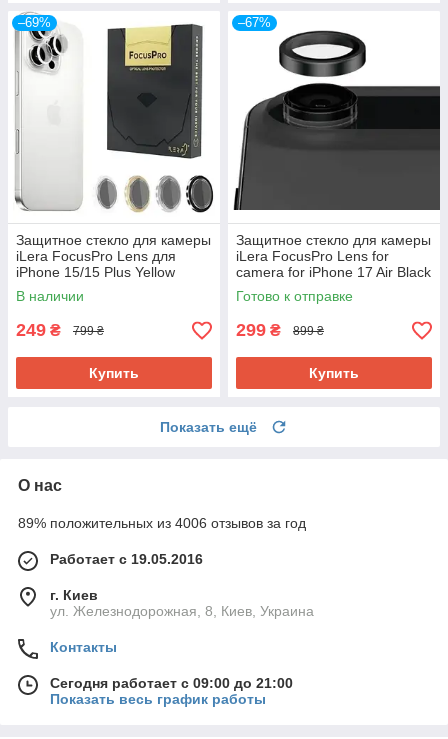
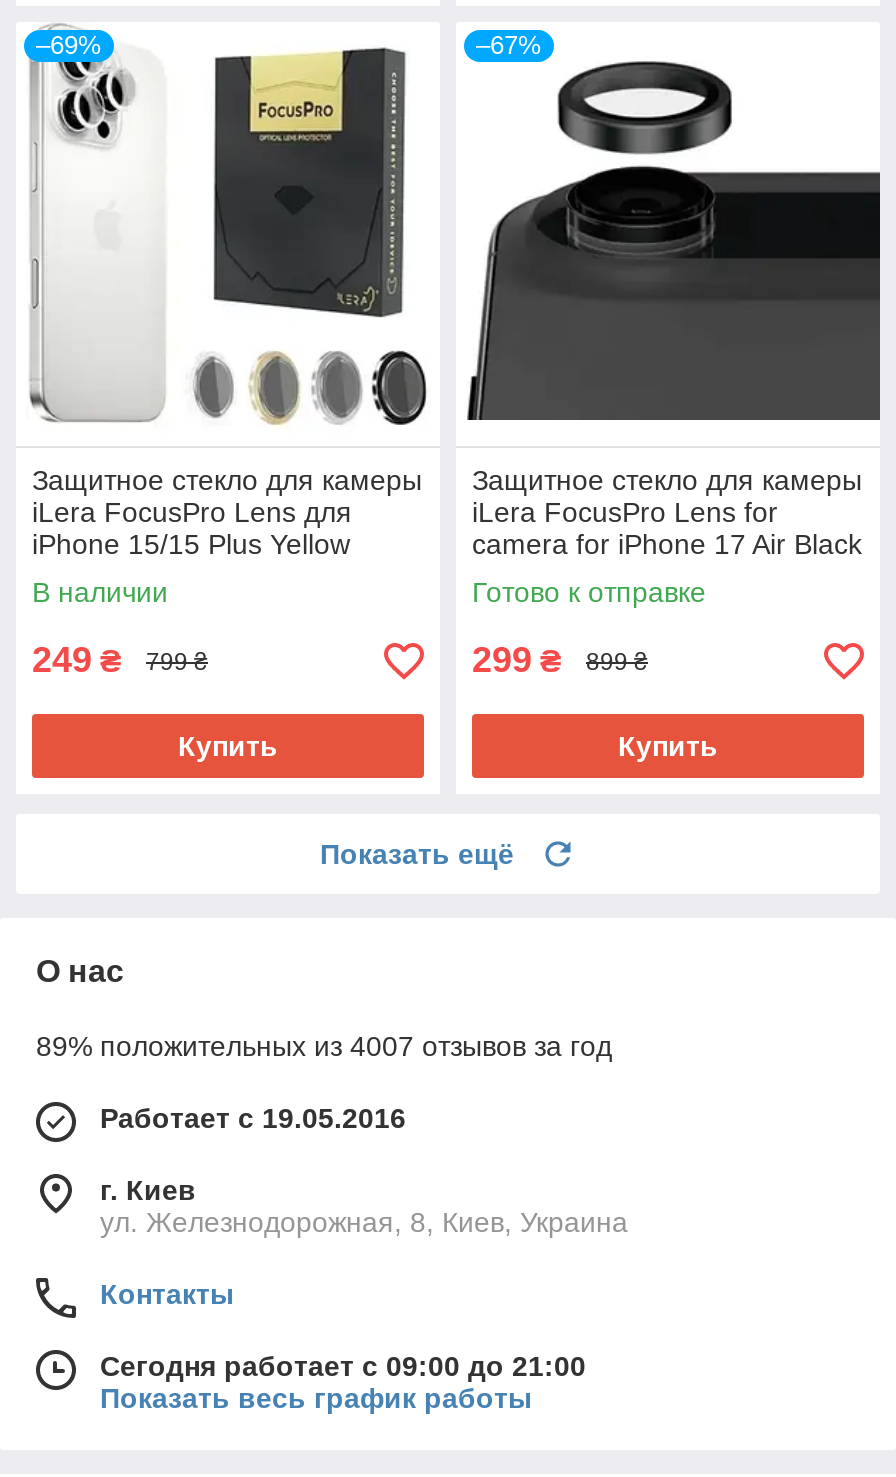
- 89% положительных из 4006 отзывов за год
+ 89% положительных из 4007 отзывов за год
